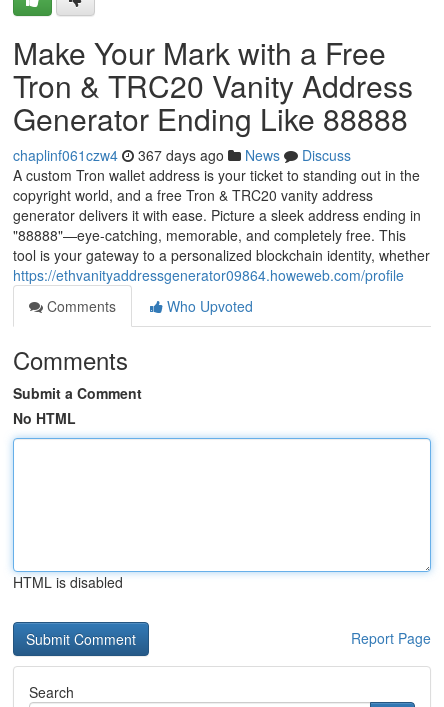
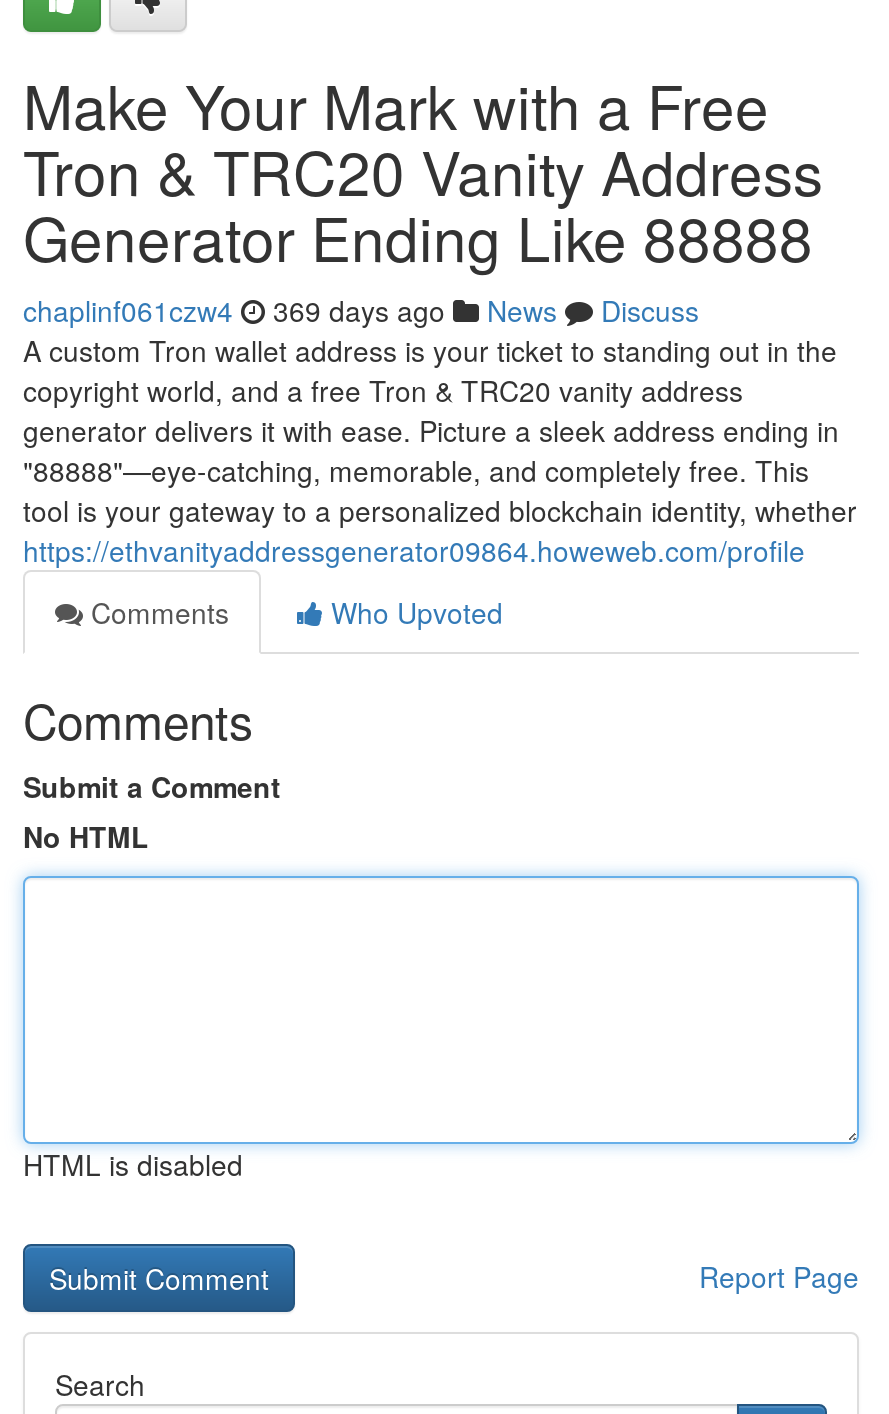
- chaplinf061czw4 367 days ago News Discuss
+ chaplinf061czw4 369 days ago News Discuss
